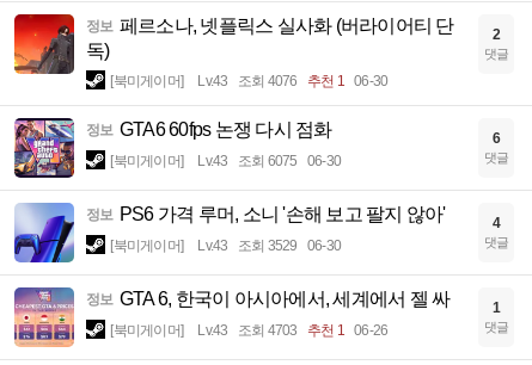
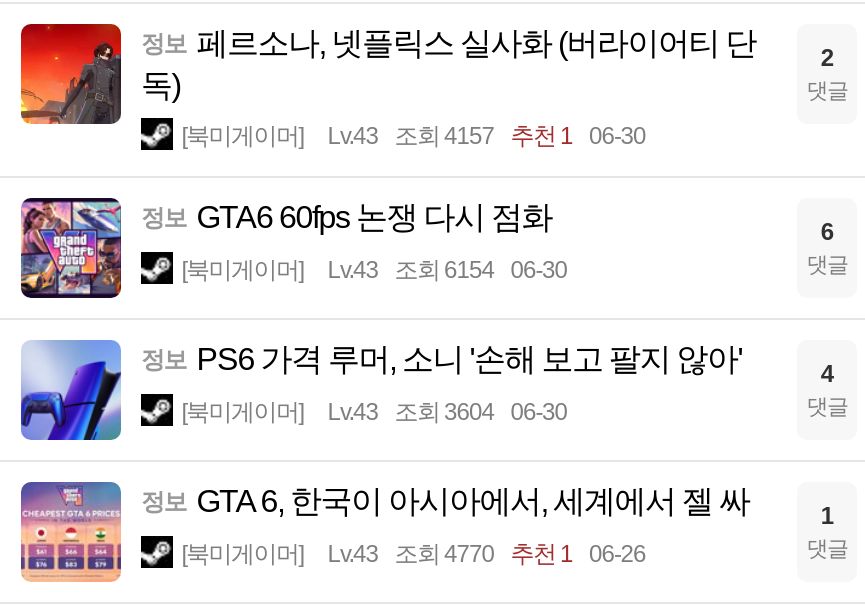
- [북미게이머] Lv.43 조회 4076 추천 1 06-30
+ [북미게이머] Lv.43 조회 4157 추천 1 06-30

- [북미게이머] Lv.43 조회 6075 06-30
+ [북미게이머] Lv.43 조회 6154 06-30

- [북미게이머] Lv.43 조회 3529 06-30
+ [북미게이머] Lv.43 조회 3604 06-30

- [북미게이머] Lv.43 조회 4703 추천 1 06-26
+ [북미게이머] Lv.43 조회 4770 추천 1 06-26
